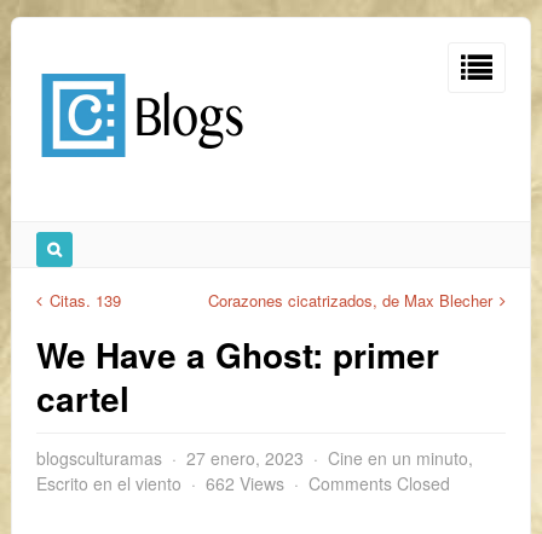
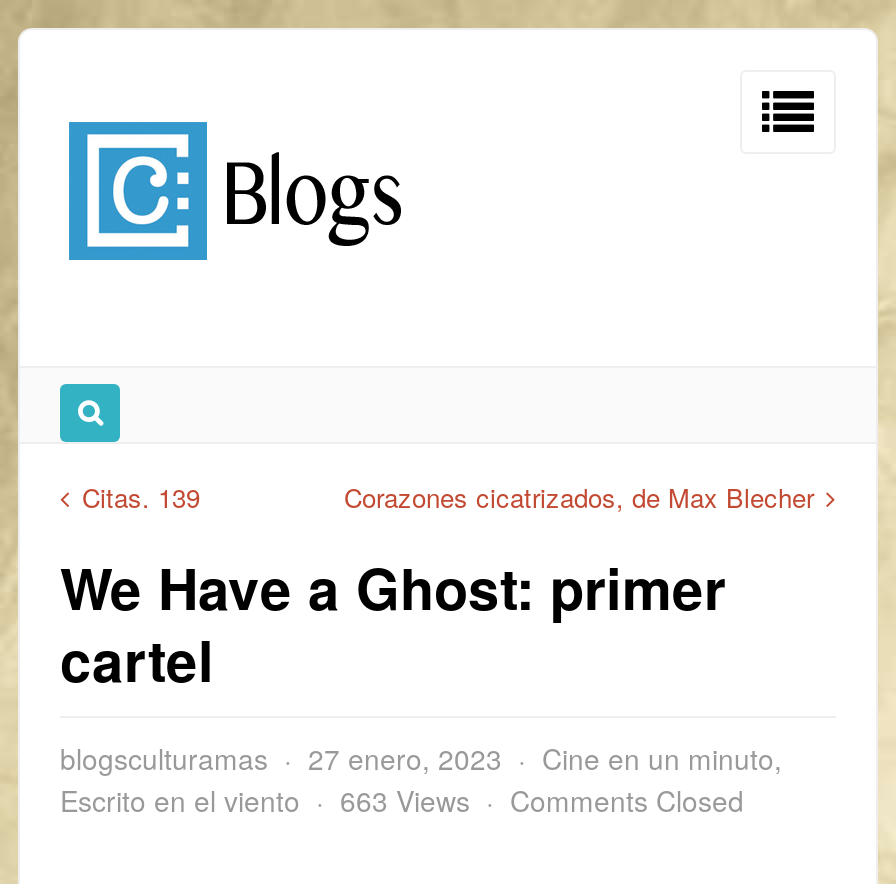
- Escrito en el viento 662 Views Comments Closed
+ Escrito en el viento 663 Views Comments Closed
